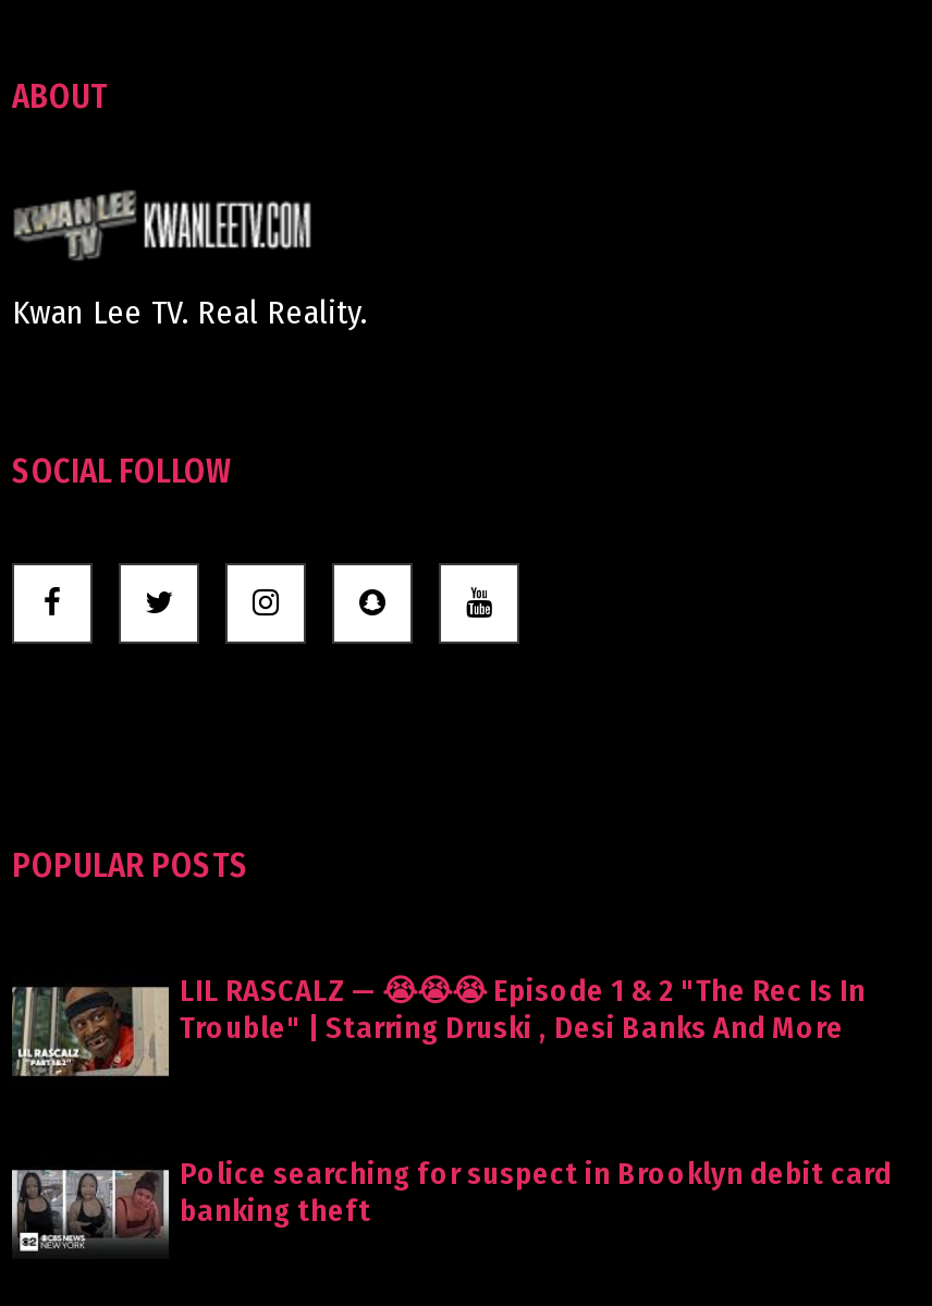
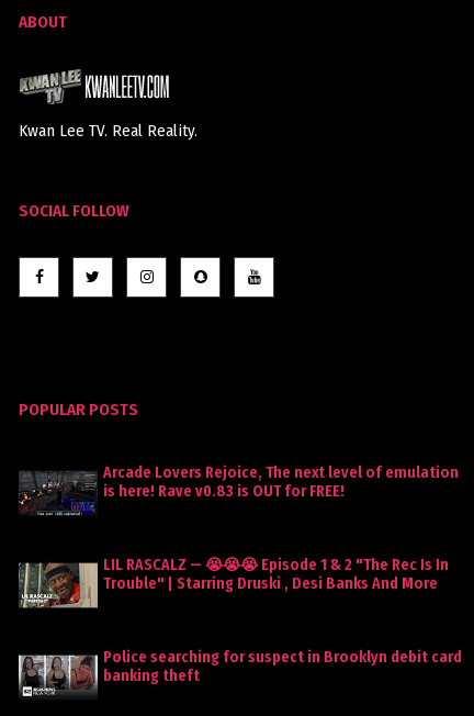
+ [image]
+ Arcade Lovers Rejoice, The next level of emulation
+ is here! Rave v0.83 is OUT for FREE!
